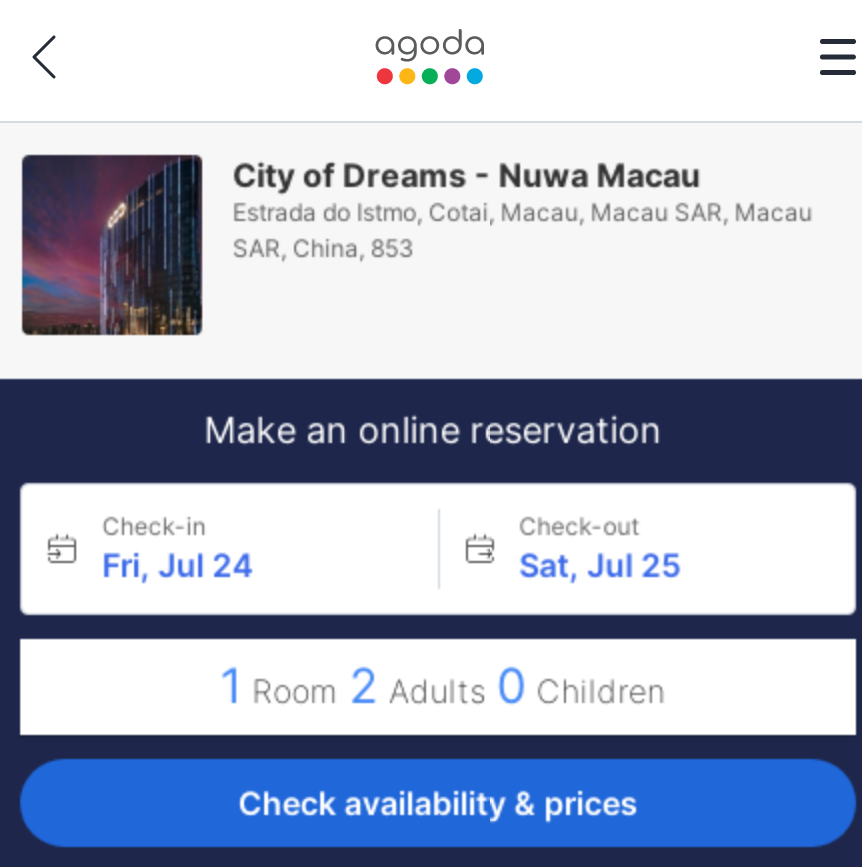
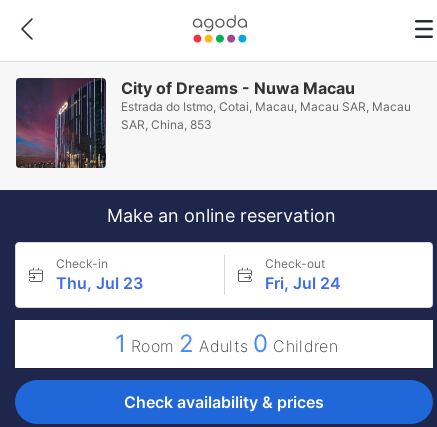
- Fri, Jul 24
+ Thu, Jul 23

- Sat, Jul 25
+ Fri, Jul 24
